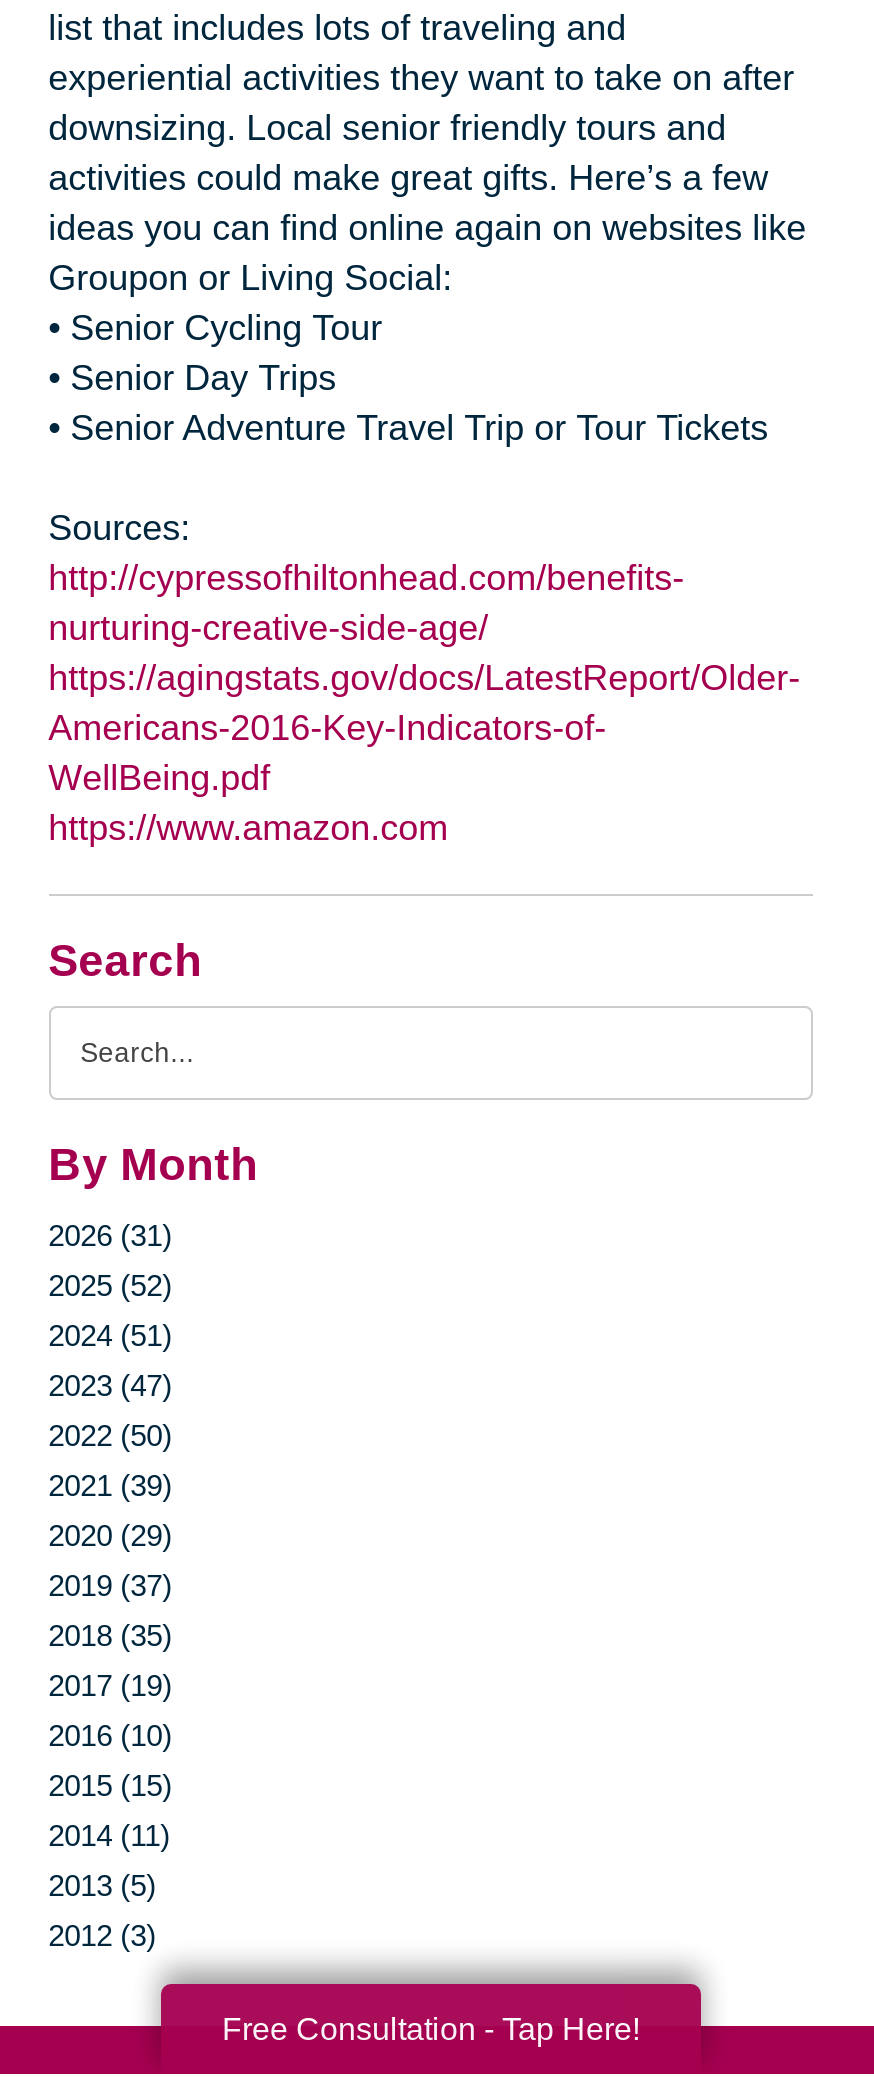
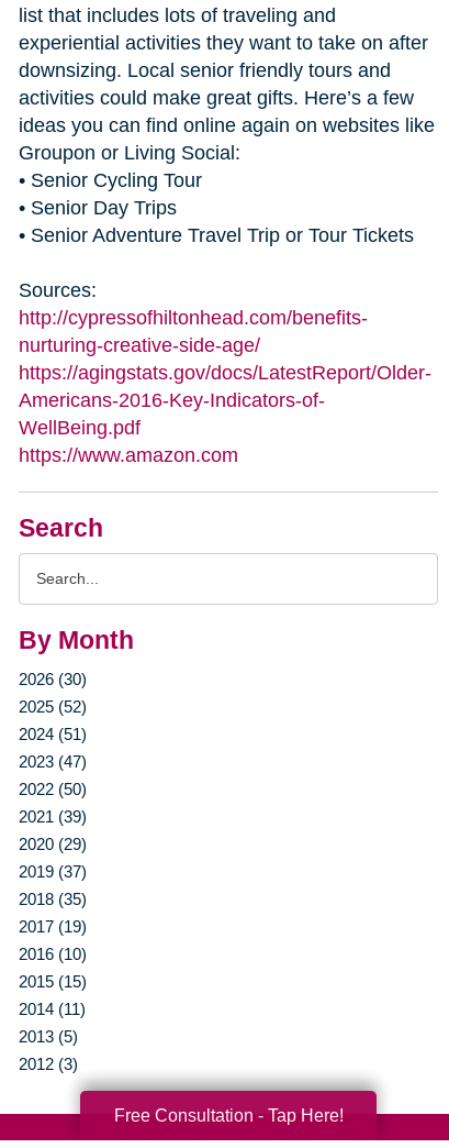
- 2026 (31)
+ 2026 (30)
